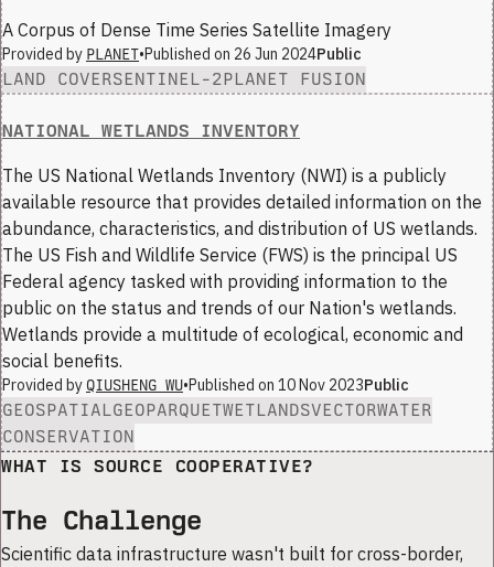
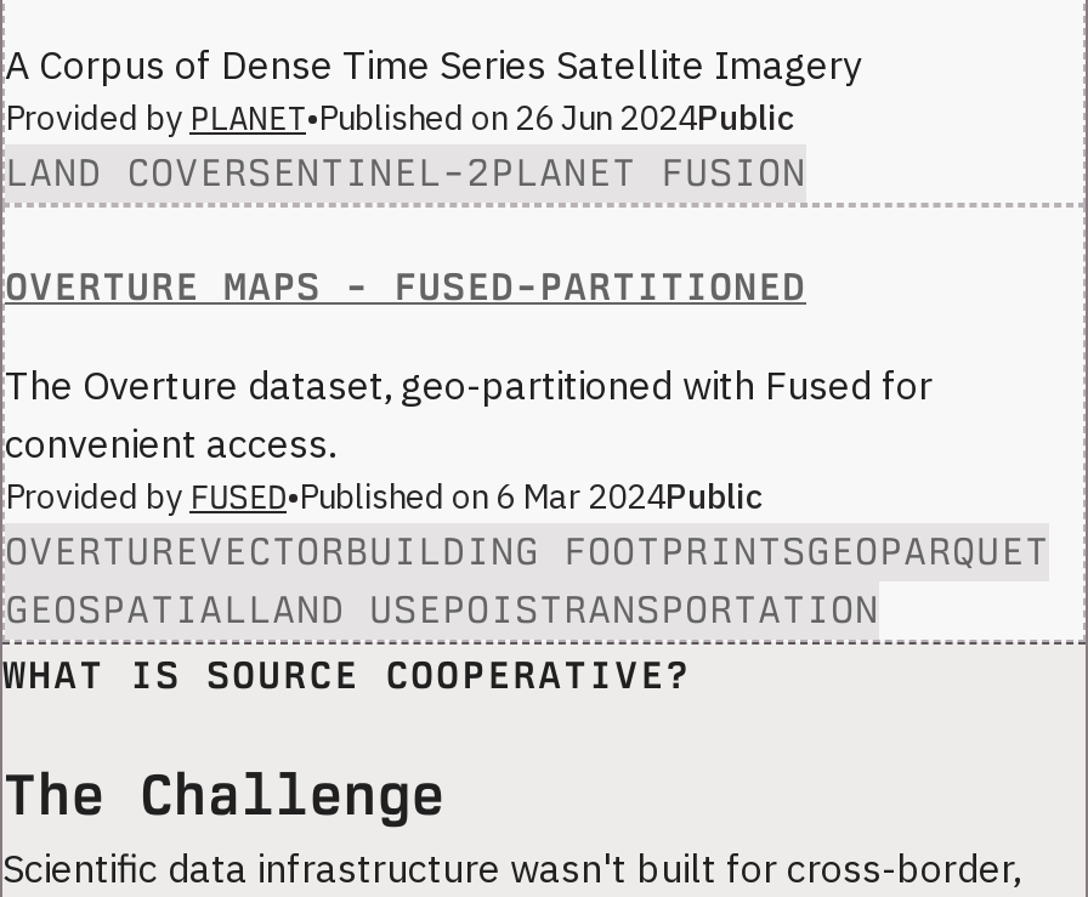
- NATIONAL WETLANDS INVENTORY
+ OVERTURE MAPS - FUSED-PARTITIONED

- The US National Wetlands Inventory (NWI) is a publicly
- available resource that provides detailed information on the
- abundance, characteristics, and distribution of US wetlands.
- The US Fish and Wildlife Service (FWS) is the principal US
- Federal agency tasked with providing information to the
- public on the status and trends of our Nation's wetlands.
- Wetlands provide a multitude of ecological, economic and
- social benefits.
- Provided by QIUSHENG WU•Published on 10 Nov 2023Public
- GEOSPATIALGEOPARQUETWETLANDSVECTORWATER
- CONSERVATION
+ The Overture dataset, geo-partitioned with Fused for
+ convenient access.
+ Provided by FUSED•Published on 6 Mar 2024Public
+ OVERTUREVECTORBUILDING FOOTPRINTSGEOPARQUET
+ GEOSPATIAL LAND USEPOISTRANSPORTATION
